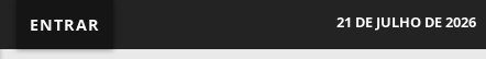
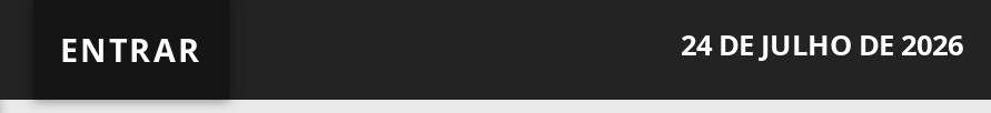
- 21 DE JULHO DE 2026
+ 24 DE JULHO DE 2026
